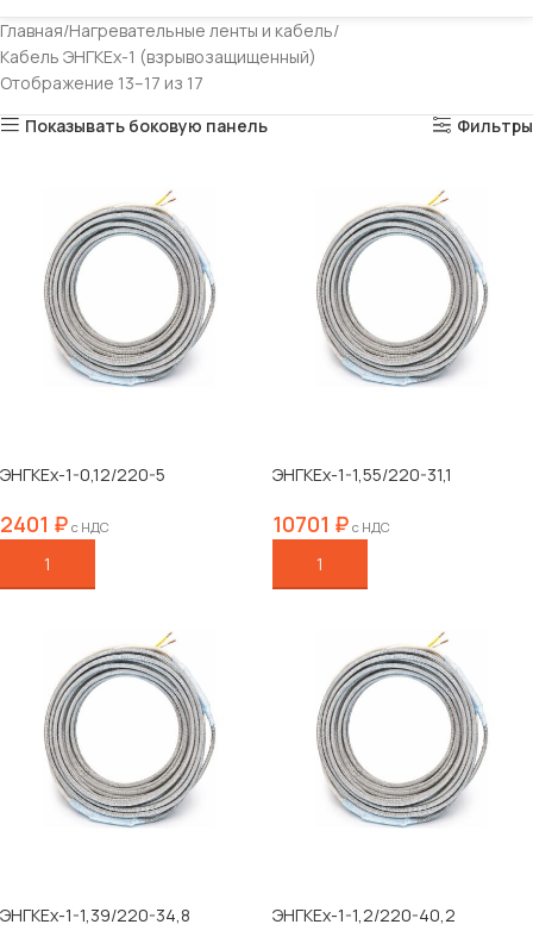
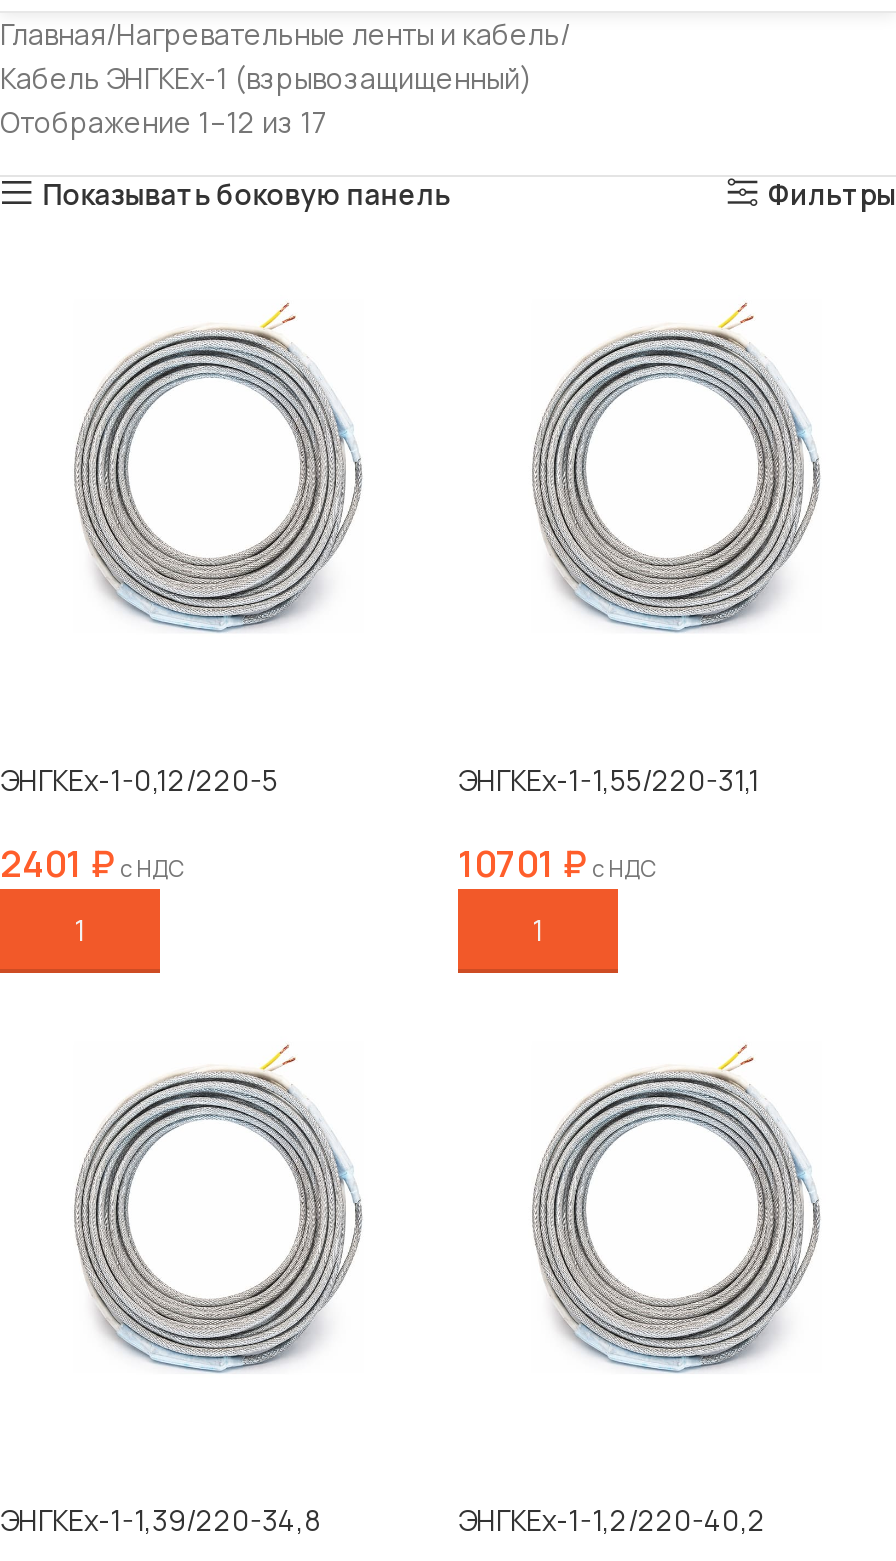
- Отображение 13–17 из 17
+ Отображение 1–12 из 17
